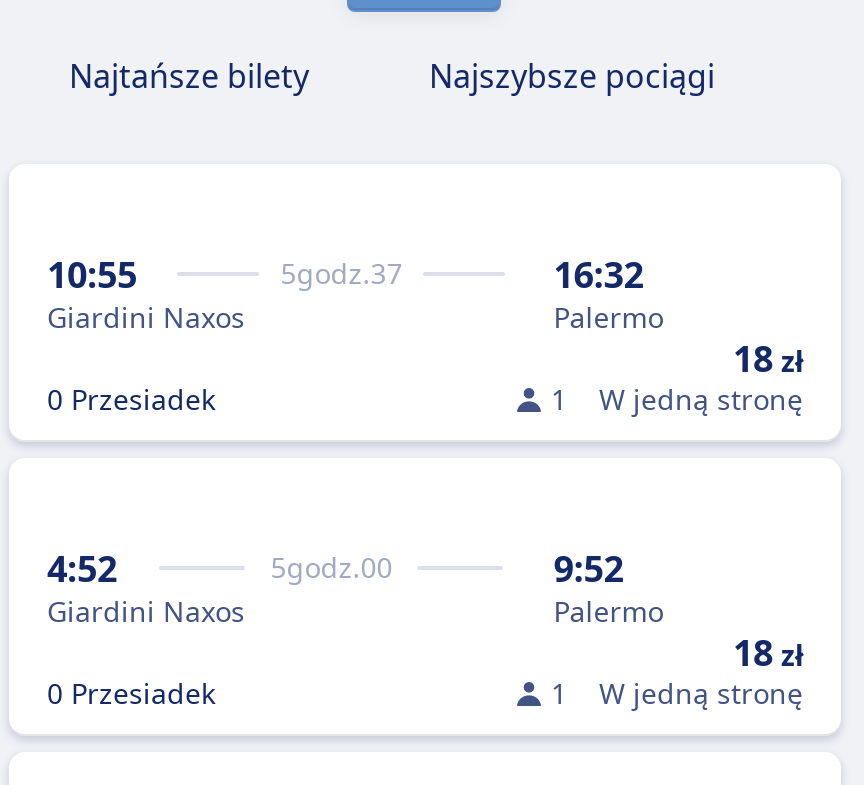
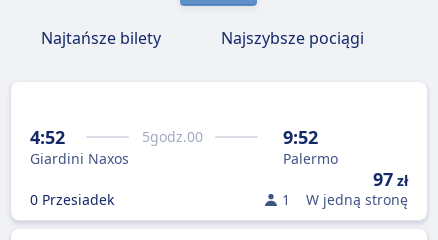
- 10:55
- 5godz.37
- Giardini Naxos

- 16:32
- Palermo
- 18 zł
- 1
- W jedną stronę
- 0 Przesiadek

- 18 zł
+ 97 zł
